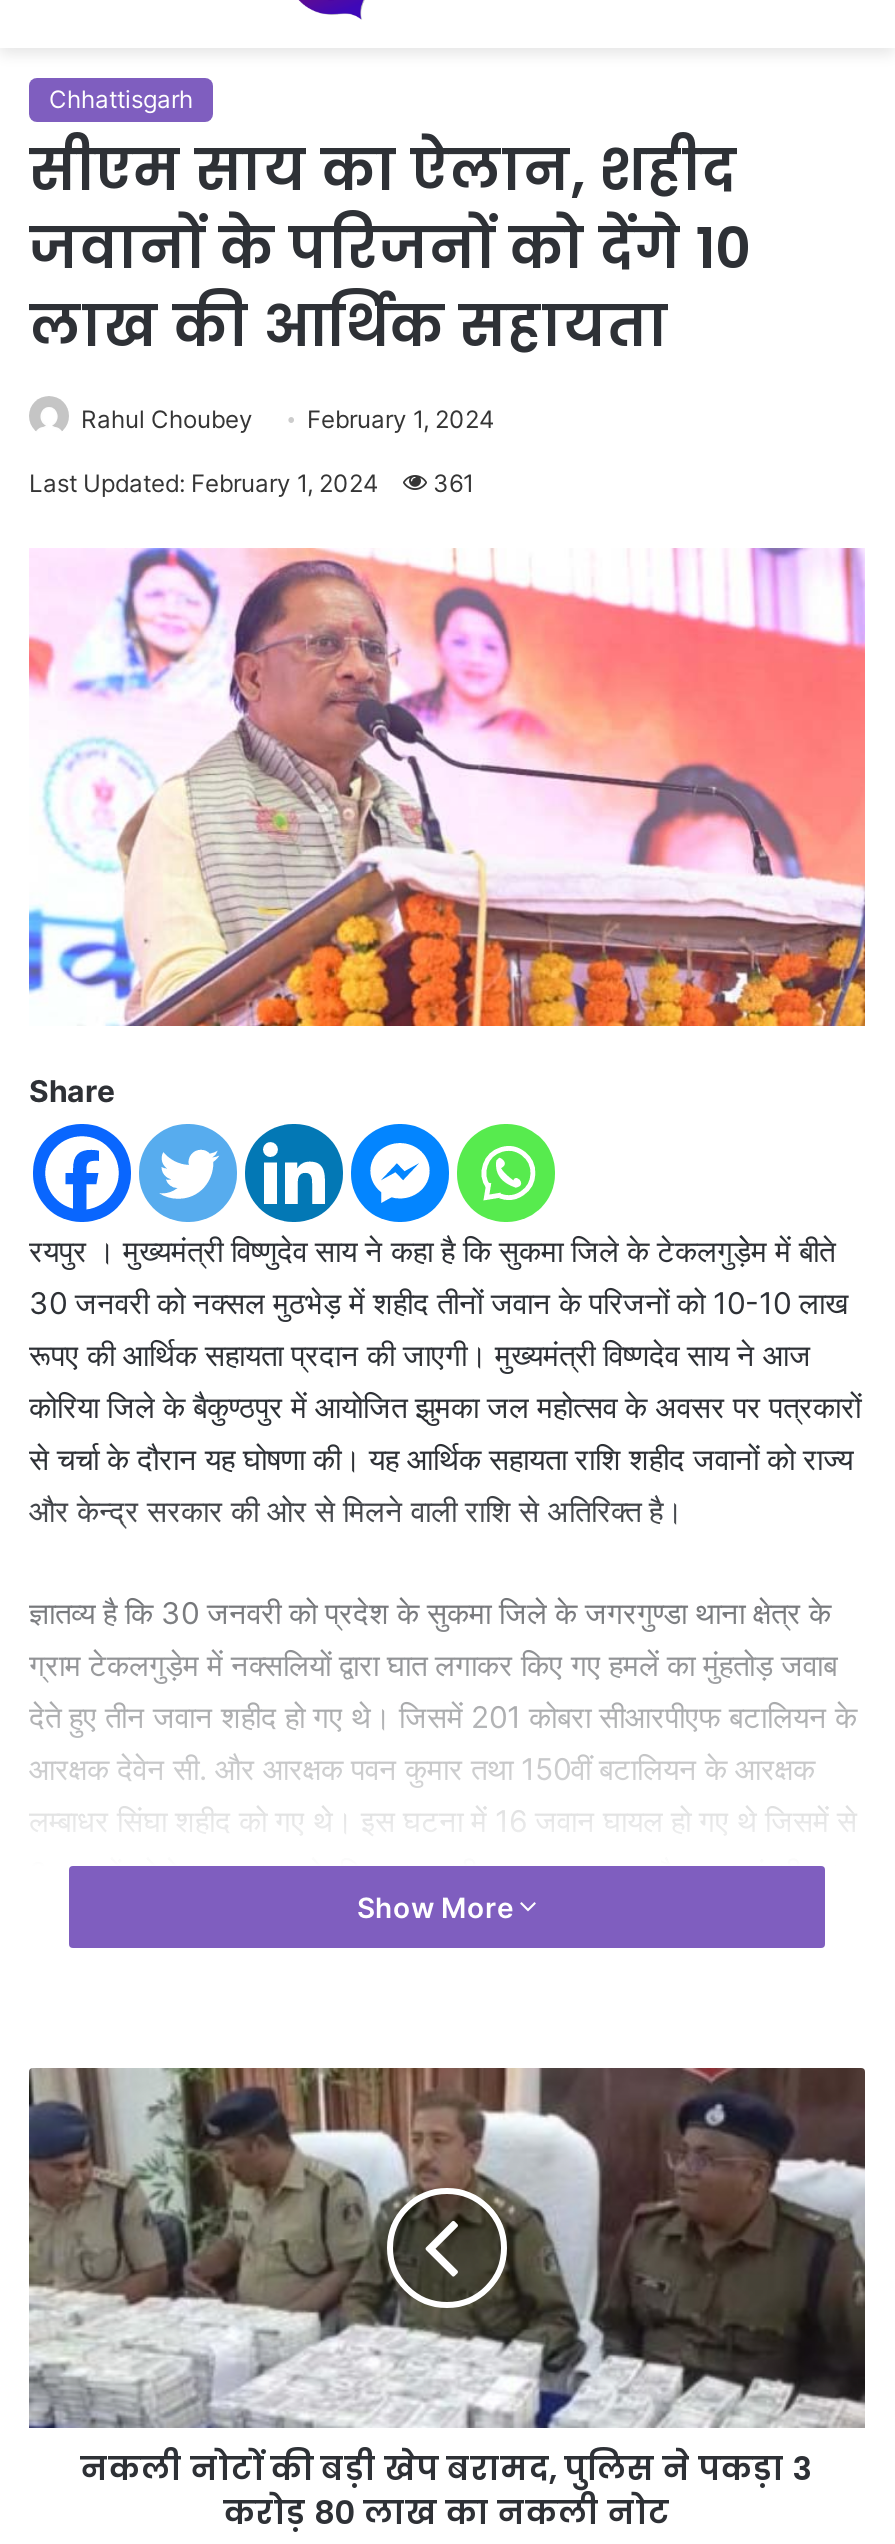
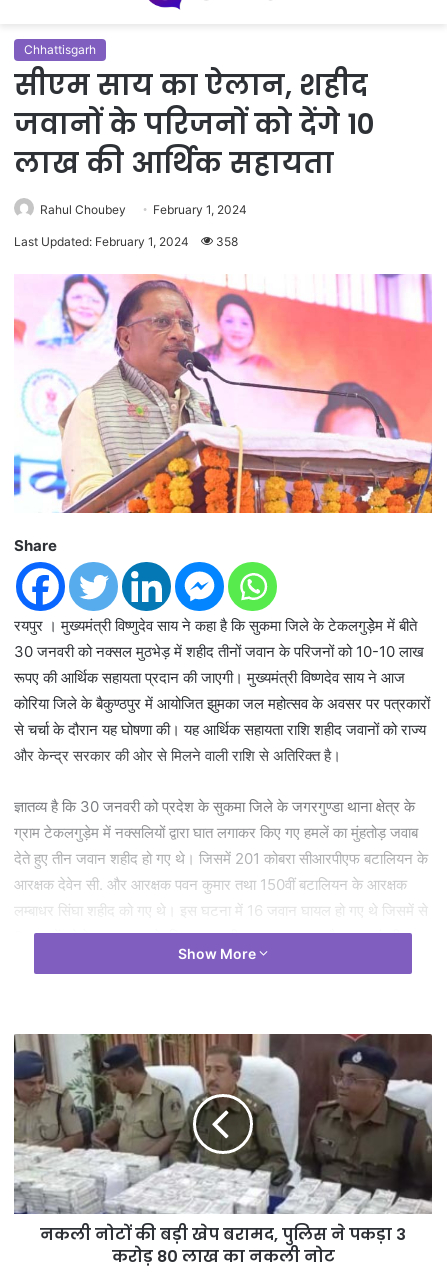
- Last Updated: February 1, 2024 361
+ Last Updated: February 1, 2024 358
